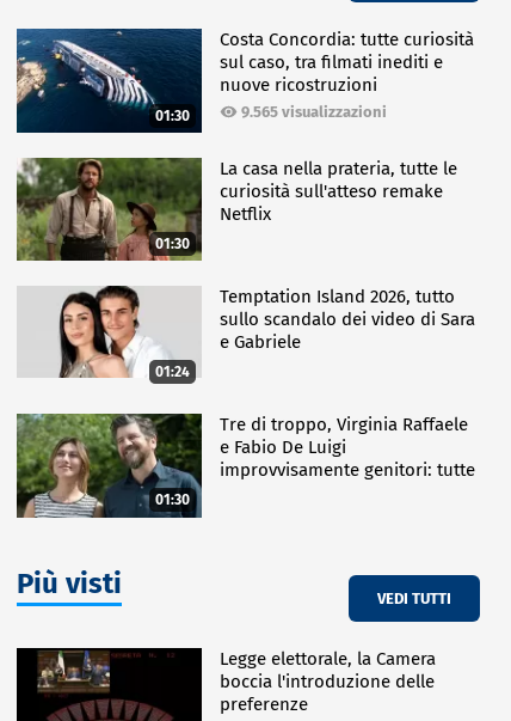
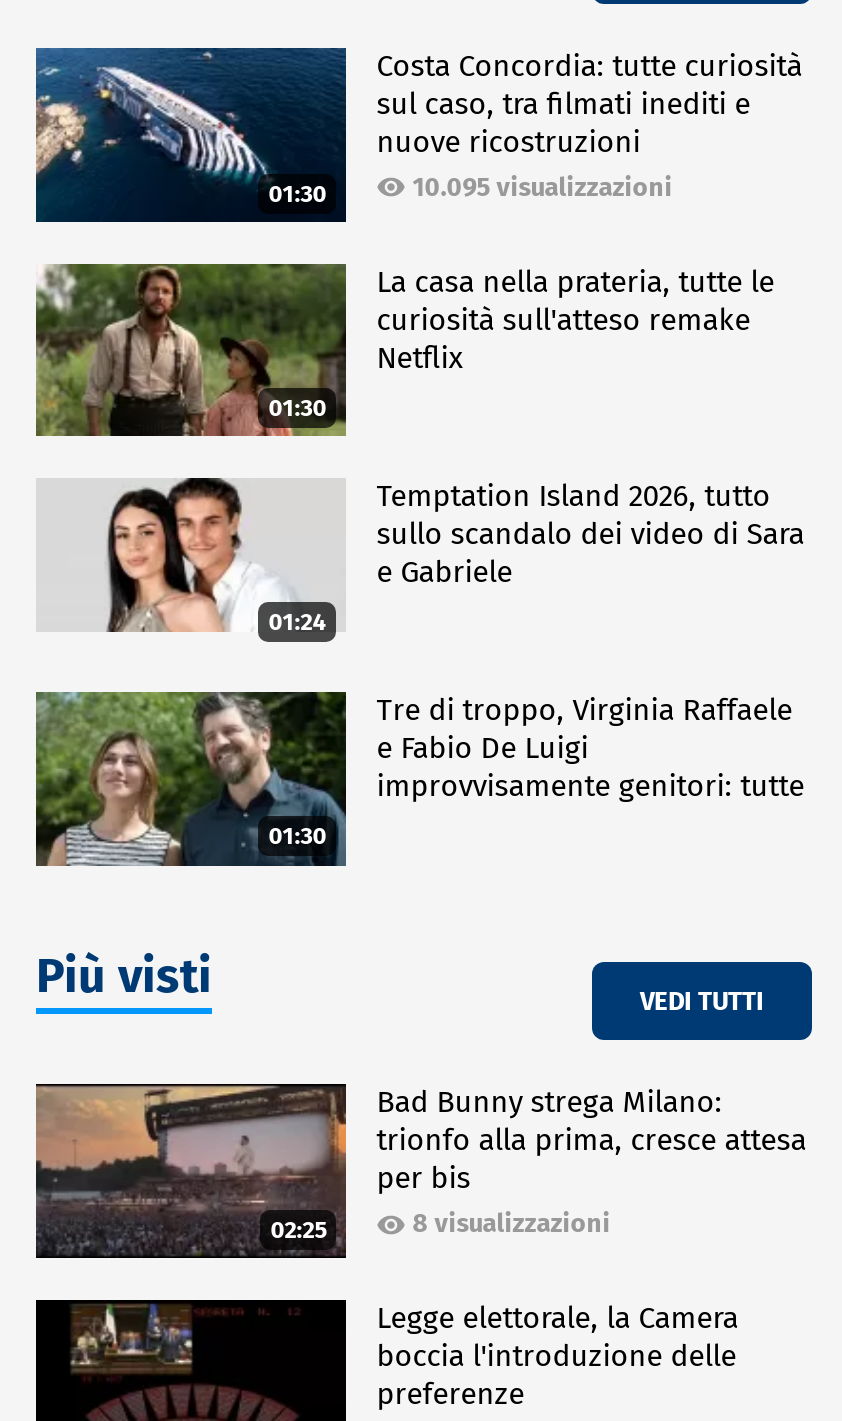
- 9.565 visualizzazioni
+ 10.095 visualizzazioni

+ [image]
+ 02:25

+ Bad Bunny strega Milano:
+ trionfo alla prima, cresce attesa
+ per bis
+ 8 visualizzazioni
